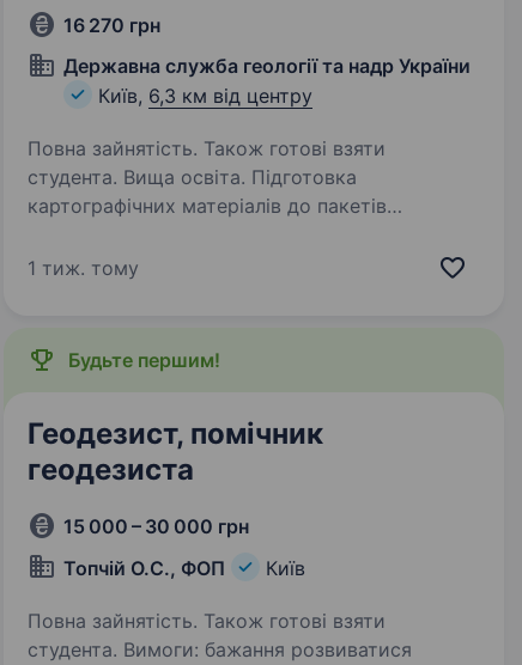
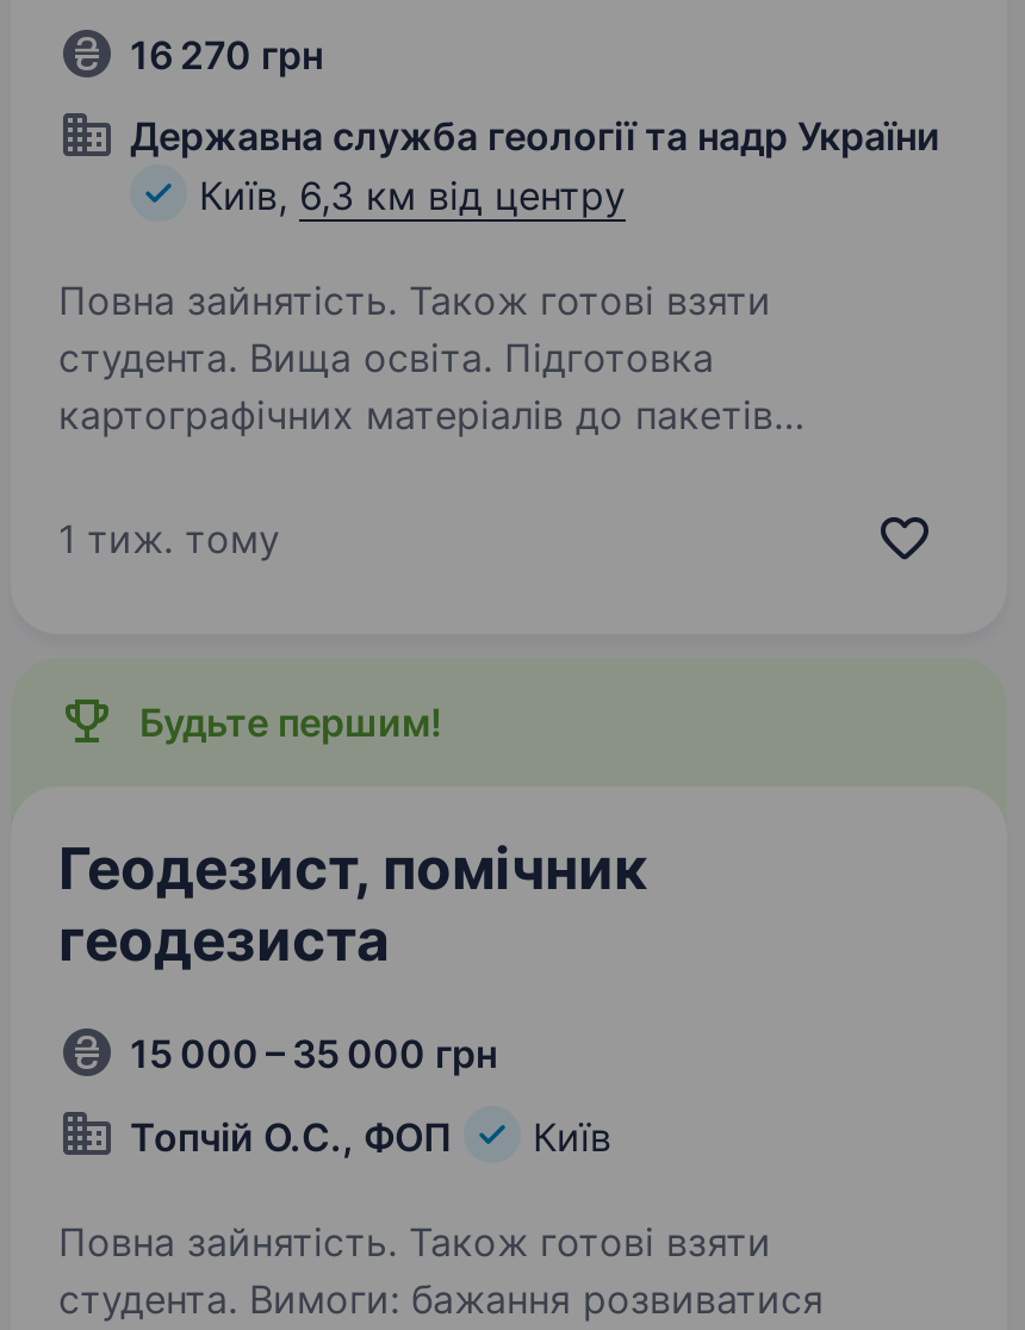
- 15 000 – 30 000 грн
+ 15 000 – 35 000 грн
